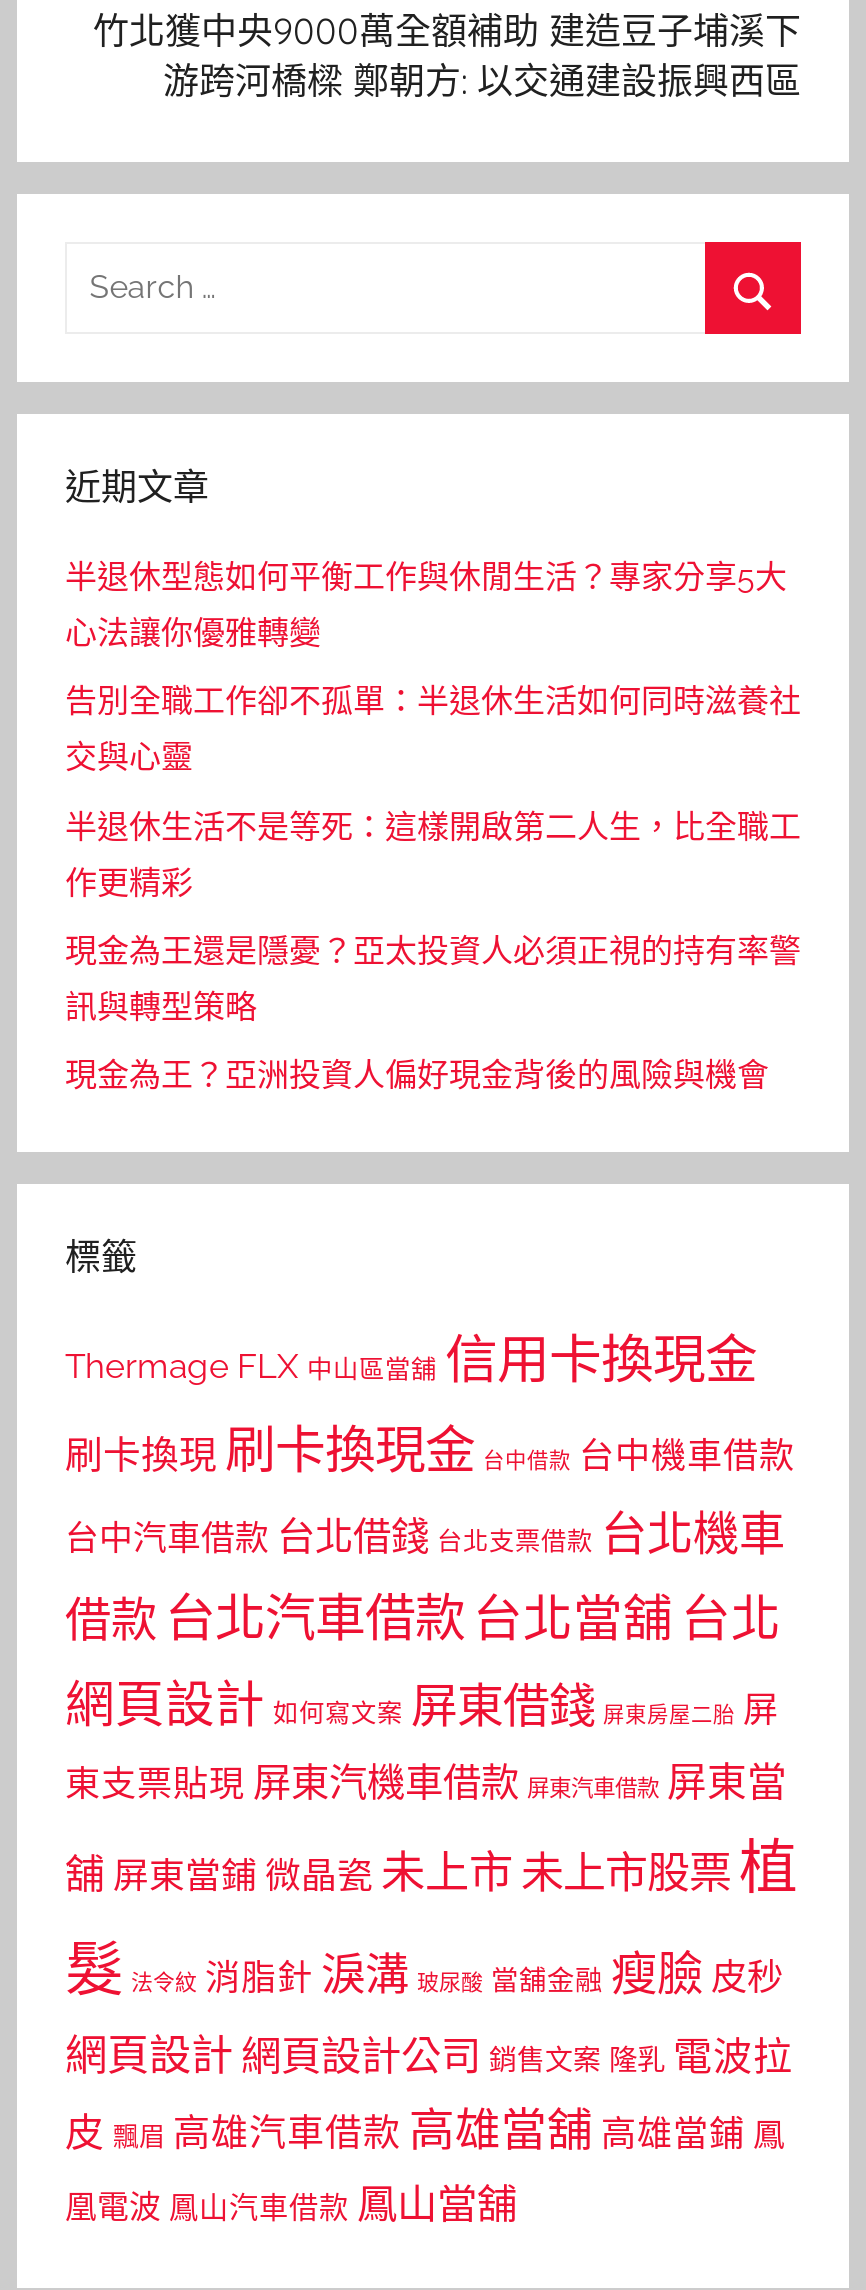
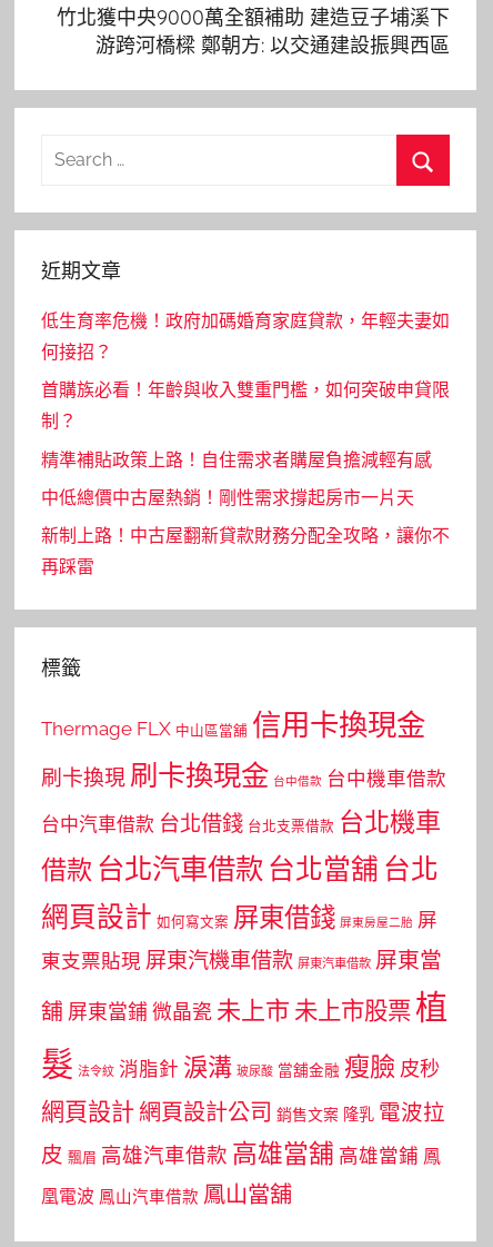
- 半退休型態如何平衡工作與休閒生活？專家分享5大
- 心法讓你優雅轉變
- 告別全職工作卻不孤單：半退休生活如何同時滋養社
- 交與心靈
- 半退休生活不是等死：這樣開啟第二人生，比全職工
- 作更精彩
- 現金為王還是隱憂？亞太投資人必須正視的持有率警
- 訊與轉型策略
- 現金為王？亞洲投資人偏好現金背後的風險與機會
+ 低生育率危機！政府加碼婚育家庭貸款，年輕夫妻如
+ 何接招？
+ 首購族必看！年齡與收入雙重門檻，如何突破申貸限
+ 制？
+ 精準補貼政策上路！自住需求者購屋負擔減輕有感
+ 中低總價中古屋熱銷！剛性需求撐起房市一片天
+ 新制上路！中古屋翻新貸款財務分配全攻略，讓你不
+ 再踩雷
